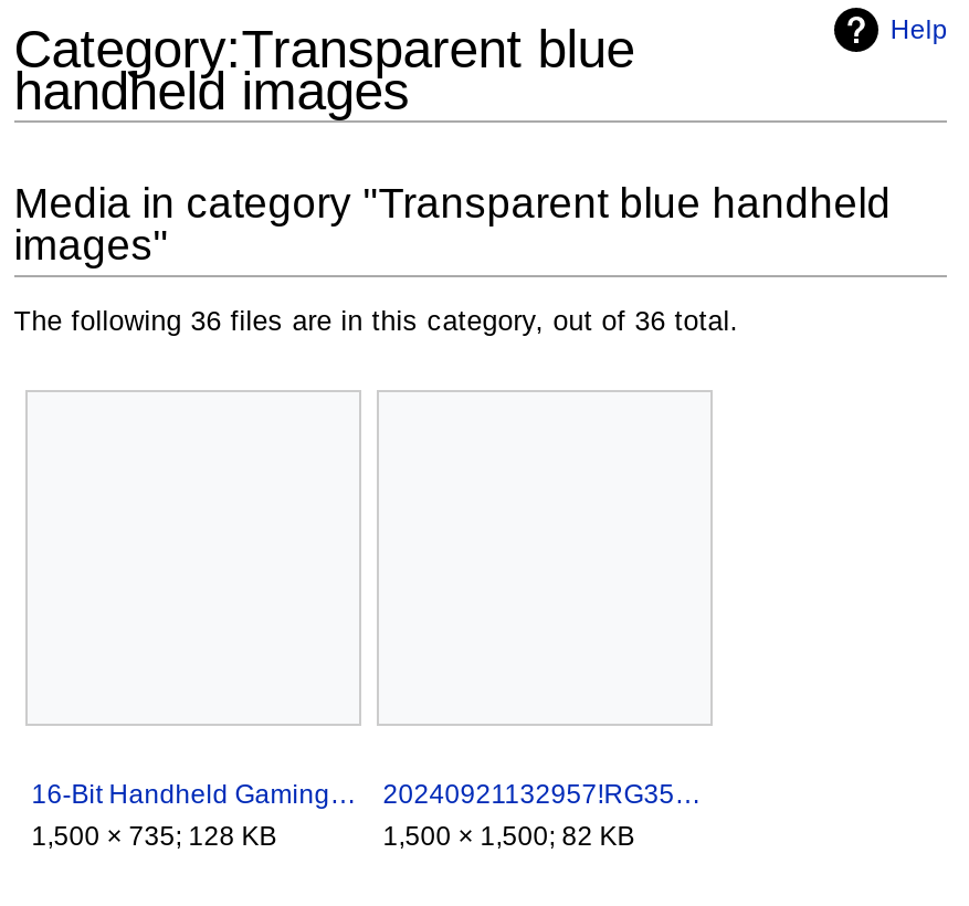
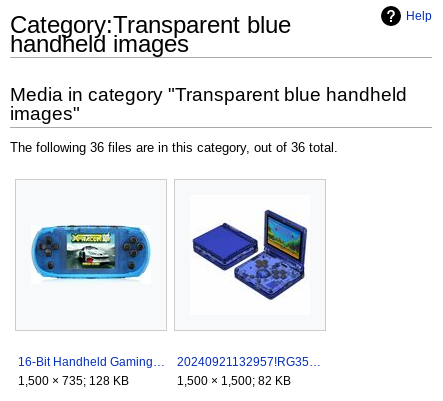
+ [image]

+ [image]
